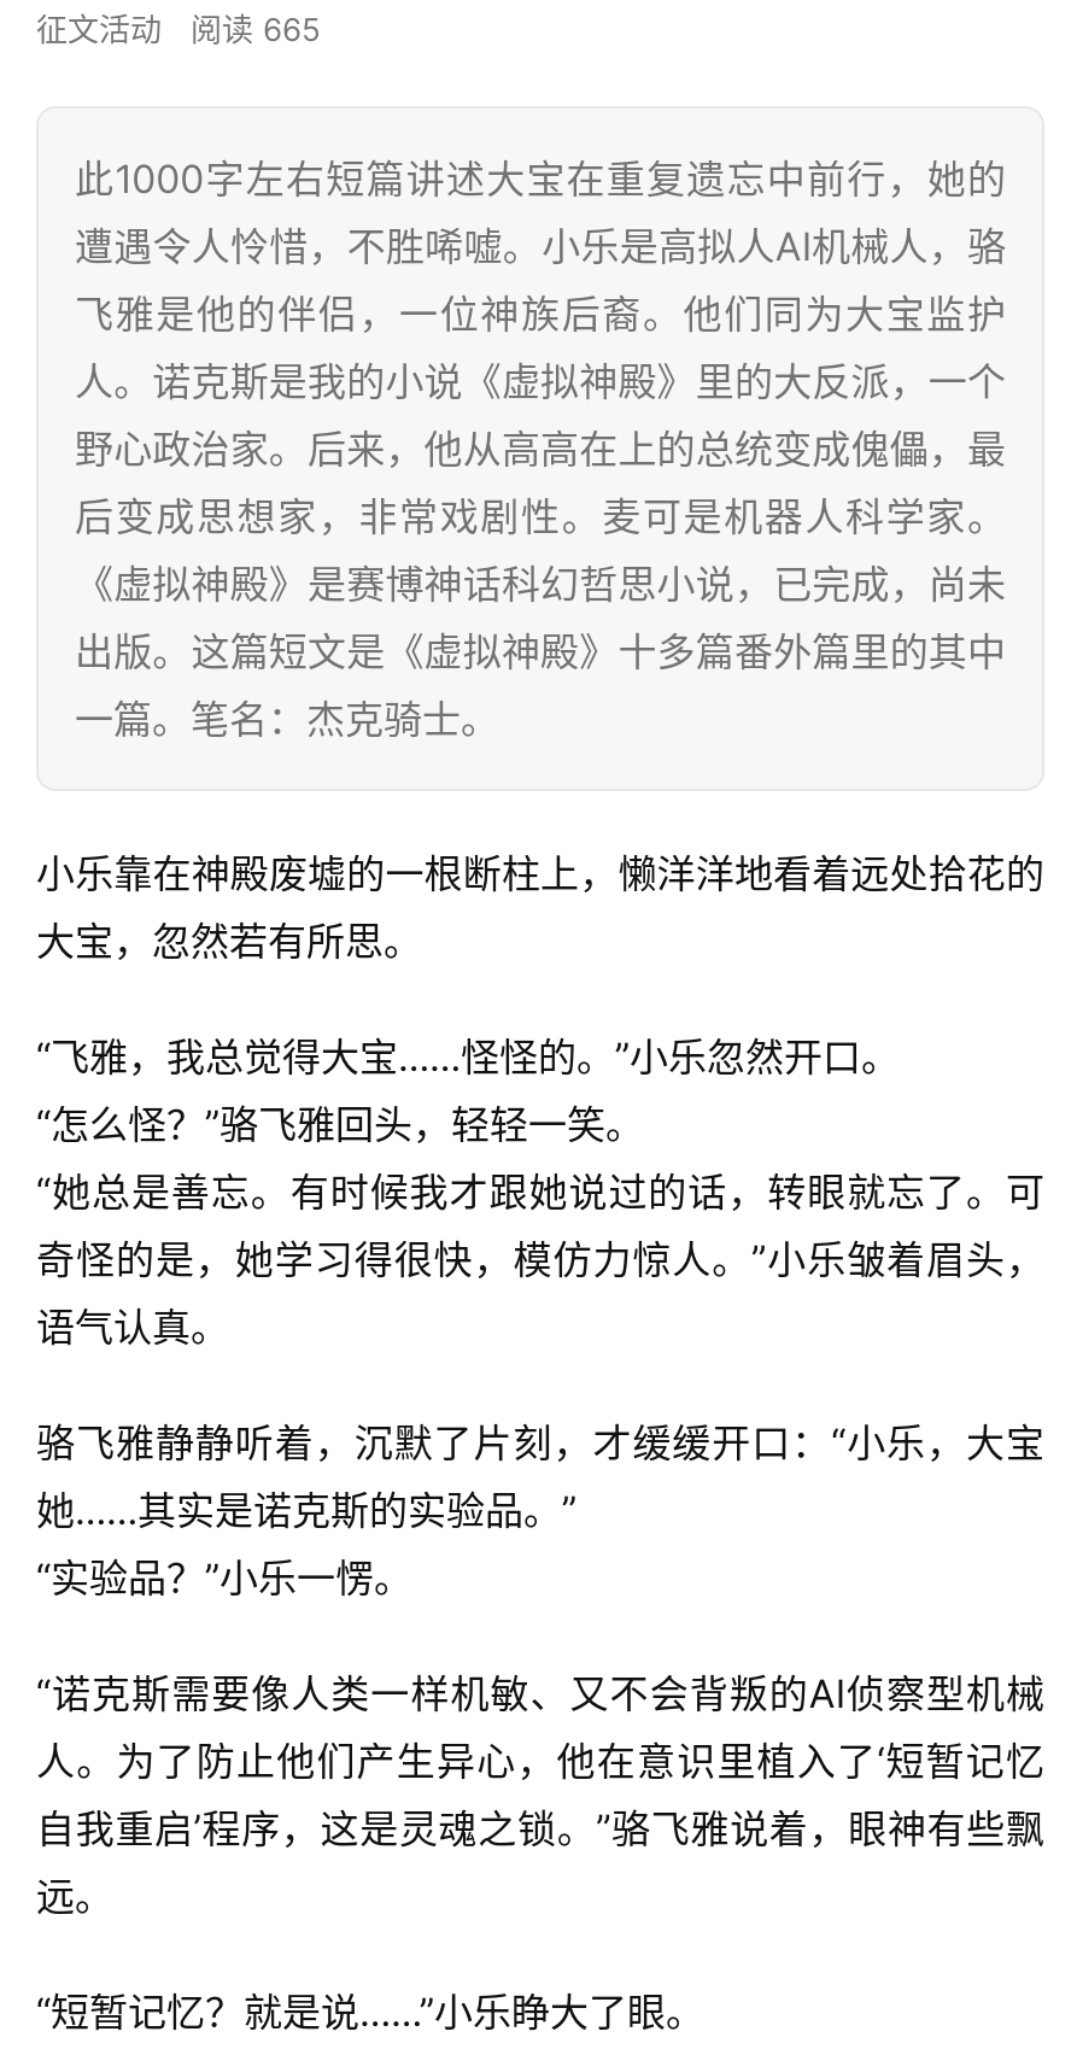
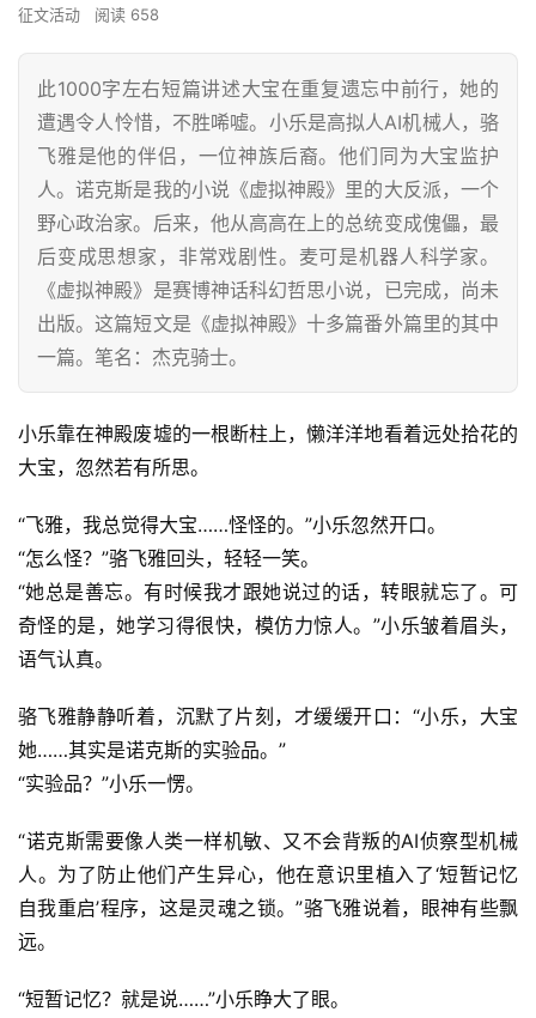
- 征文活动 阅读 665
+ 征文活动 阅读 658
